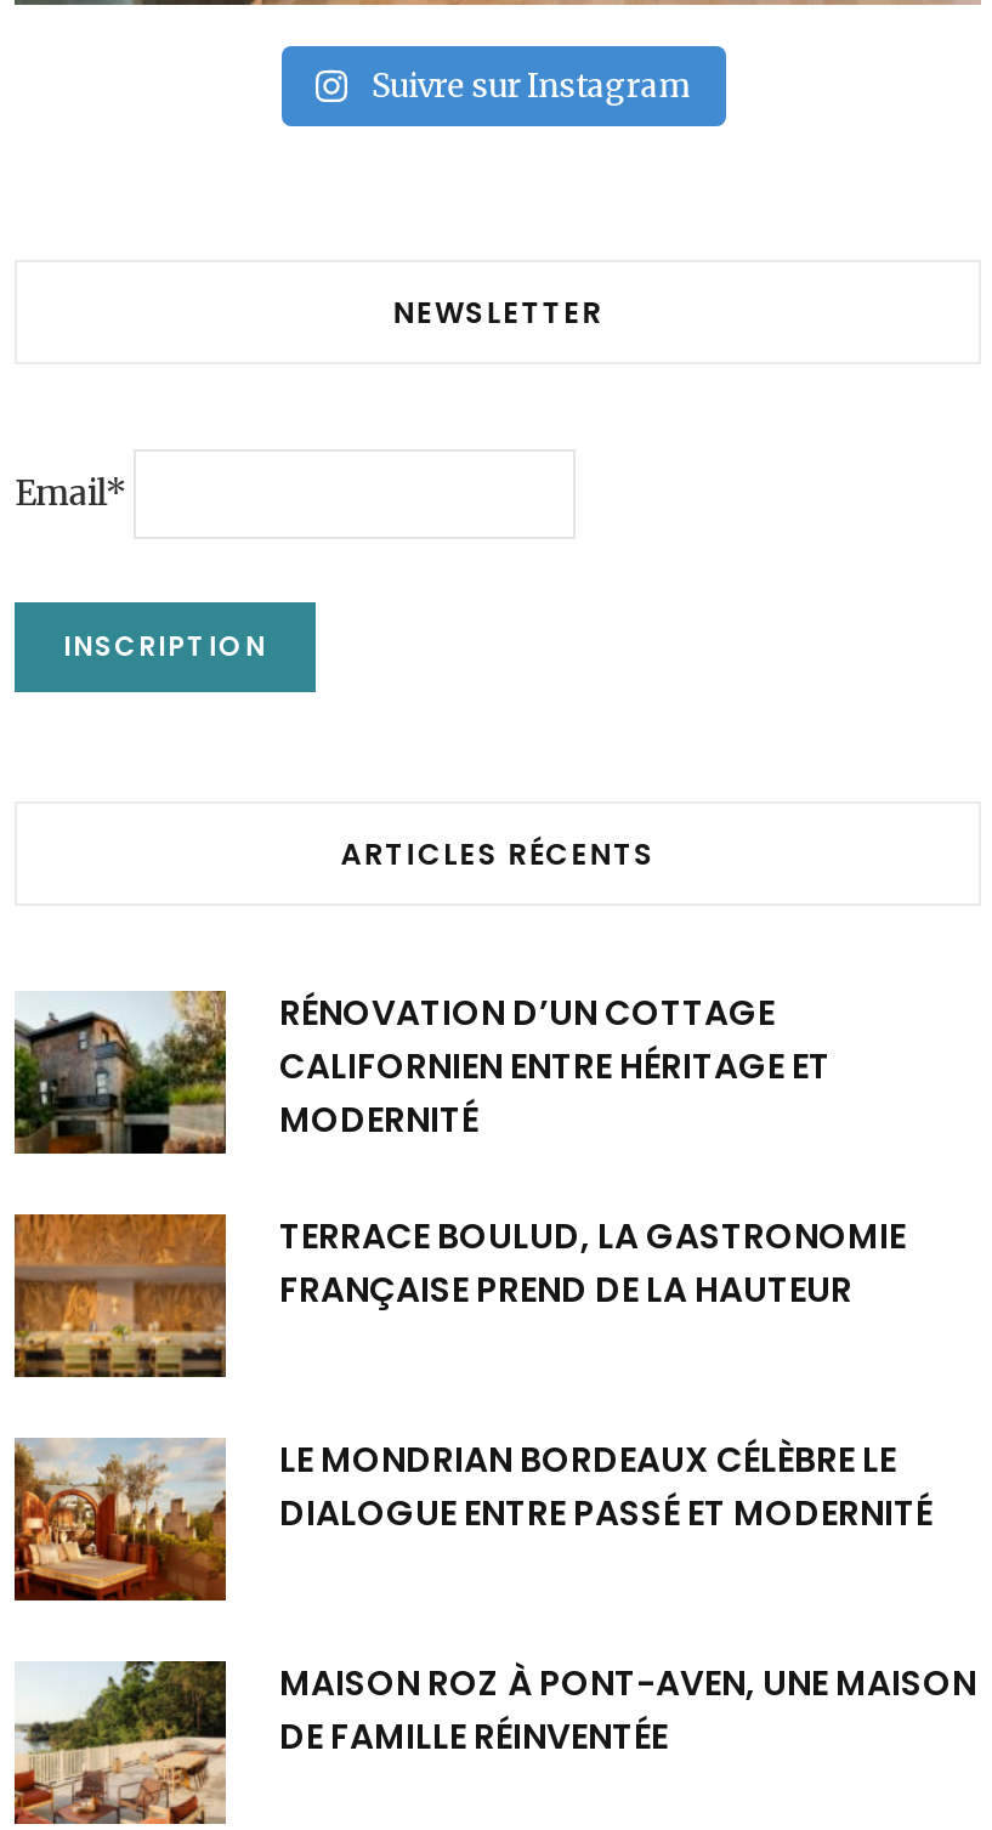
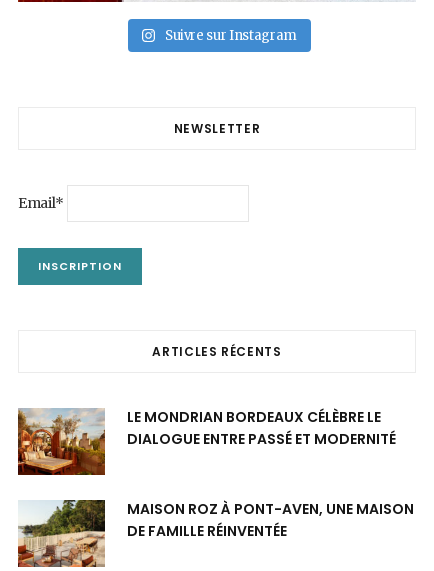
- [image]
- RÉNOVATION D’UN COTTAGE
- CALIFORNIEN ENTRE HÉRITAGE ET
- MODERNITÉ
- TERRACE BOULUD, LA GASTRONOMIE
- FRANÇAISE PREND DE LA HAUTEUR

- [image]
